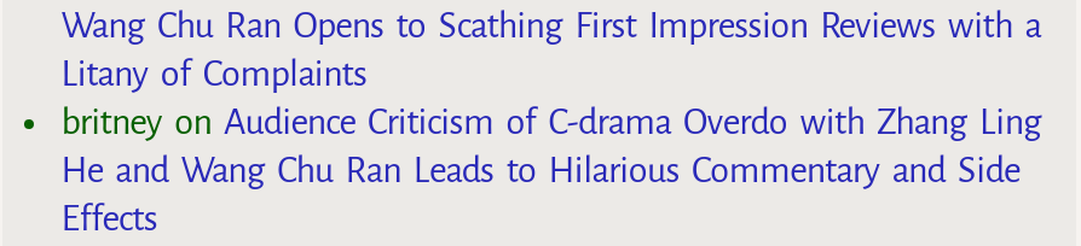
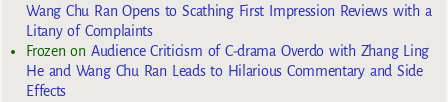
- britney on Audience Criticism of C-drama Overdo with Zhang Ling
+ Frozen on Audience Criticism of C-drama Overdo with Zhang Ling
